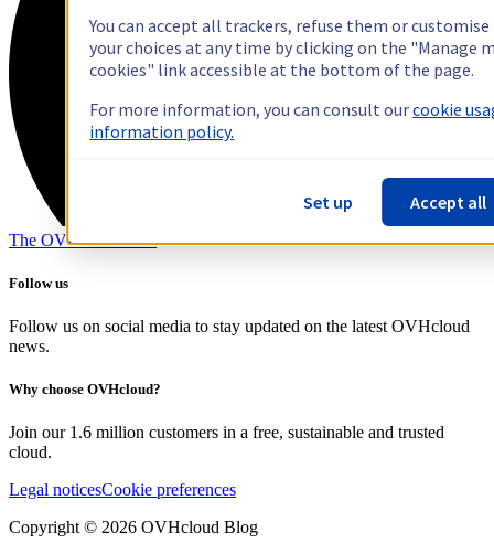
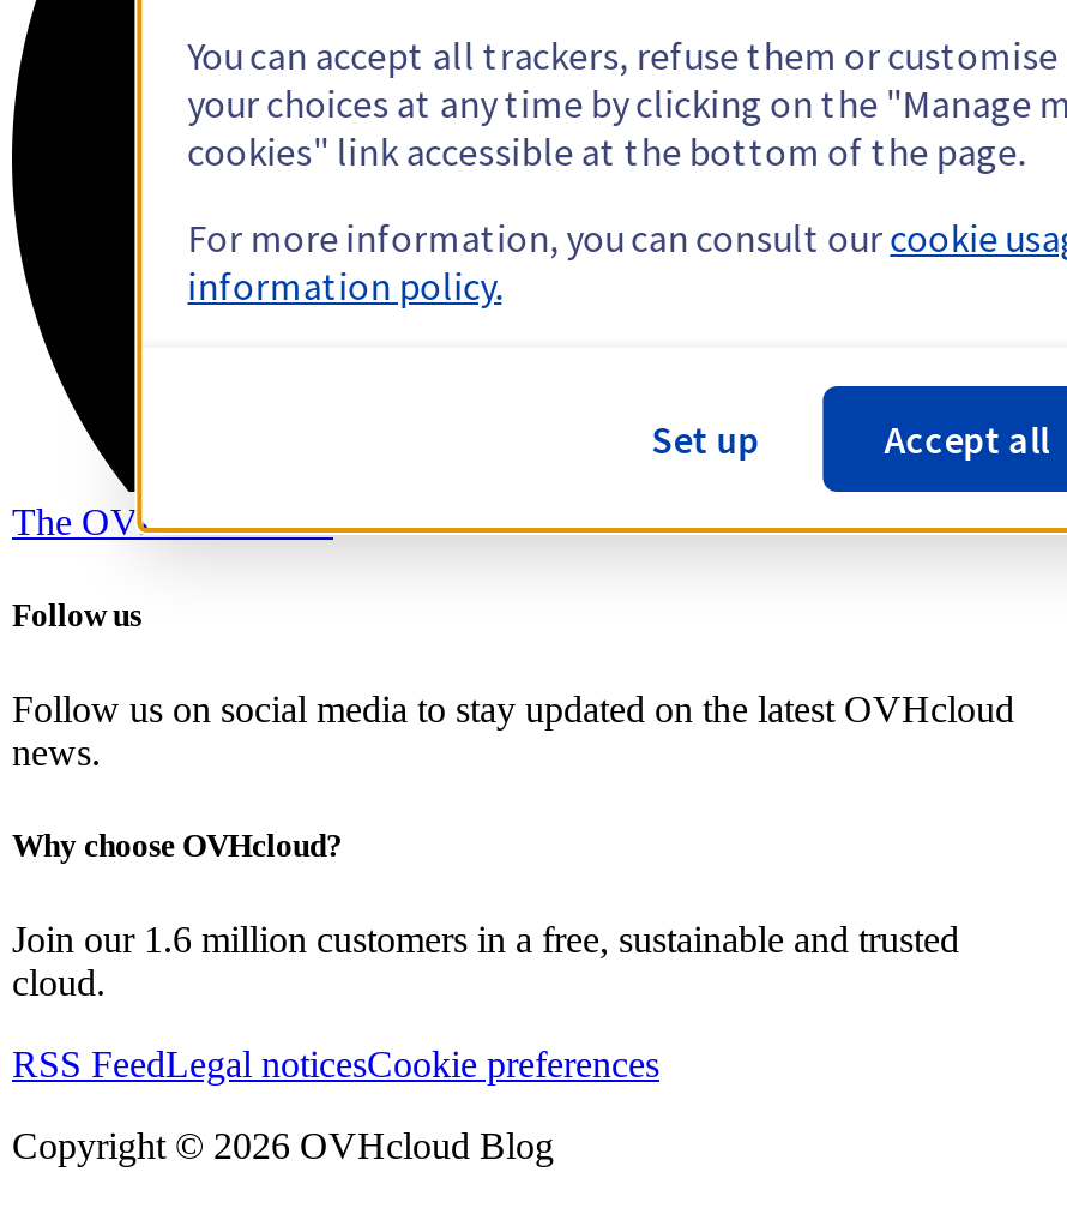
- Legal noticesCookie preferences
+ RSS FeedLegal noticesCookie preferences
